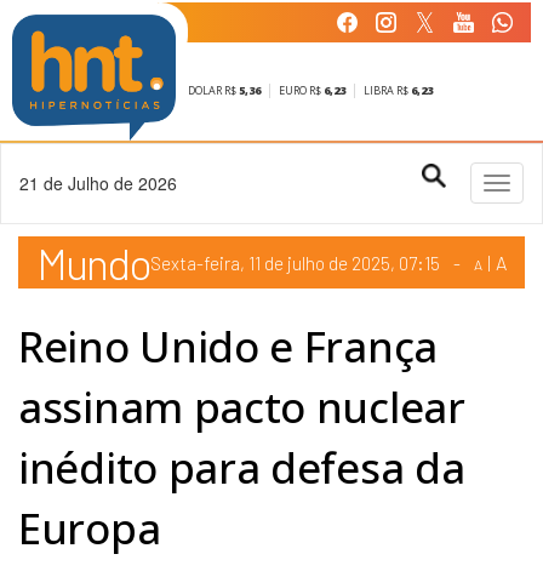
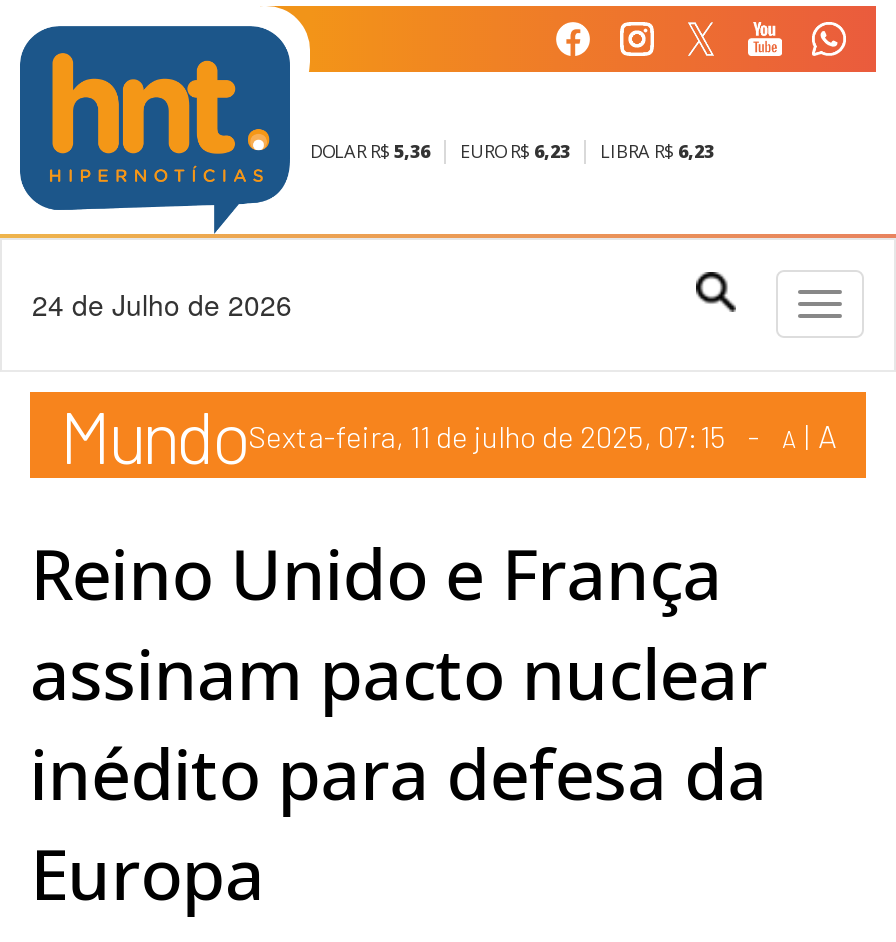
- 21 de Julho de 2026
+ 24 de Julho de 2026
